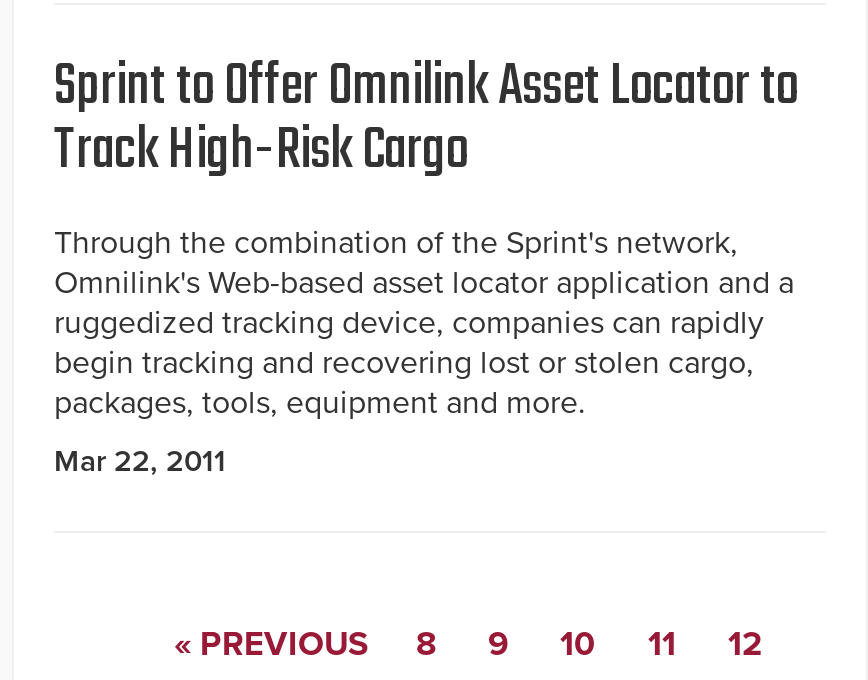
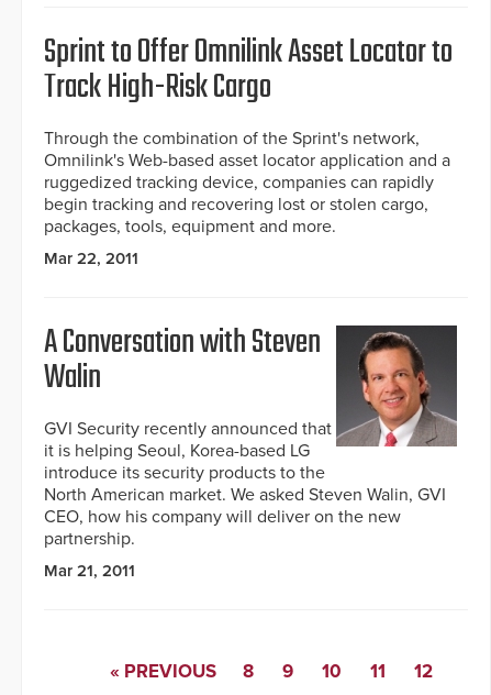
+ [image]
+ A Conversation with Steven
+ Walin
+ GVI Security recently announced that
+ it is helping Seoul, Korea-based LG
+ introduce its security products to the
+ North American market. We asked Steven Walin, GVI
+ CEO, how his company will deliver on the new
+ partnership.
+ Mar 21, 2011
